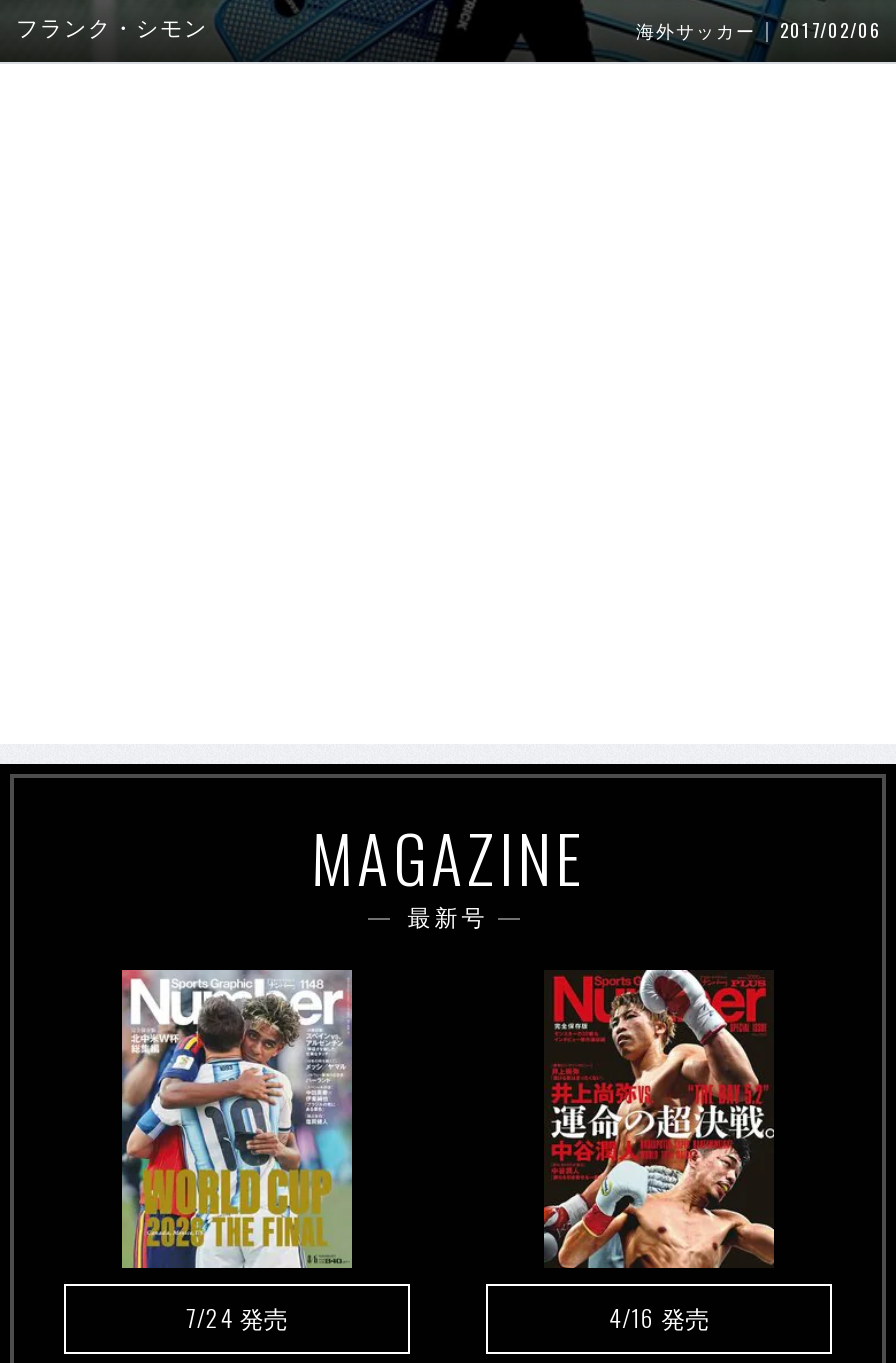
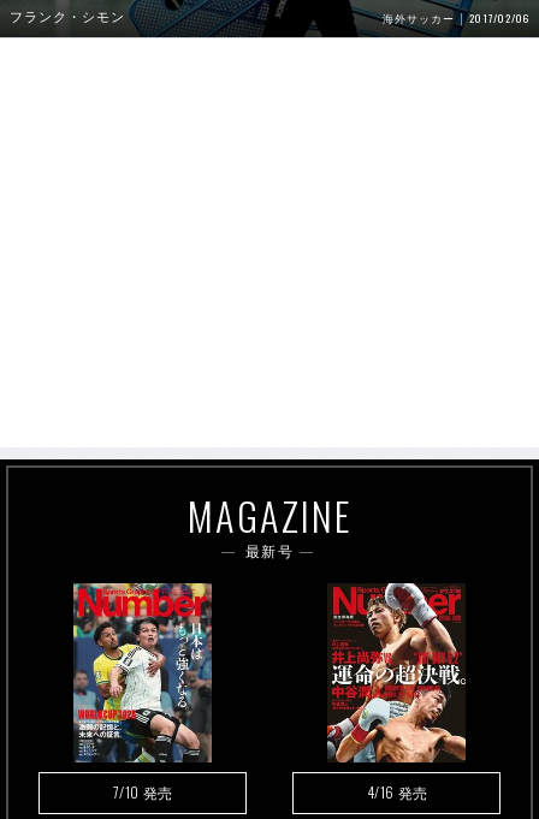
- [image]
- 7/24発売
+ [image]
+ 7/10発売
